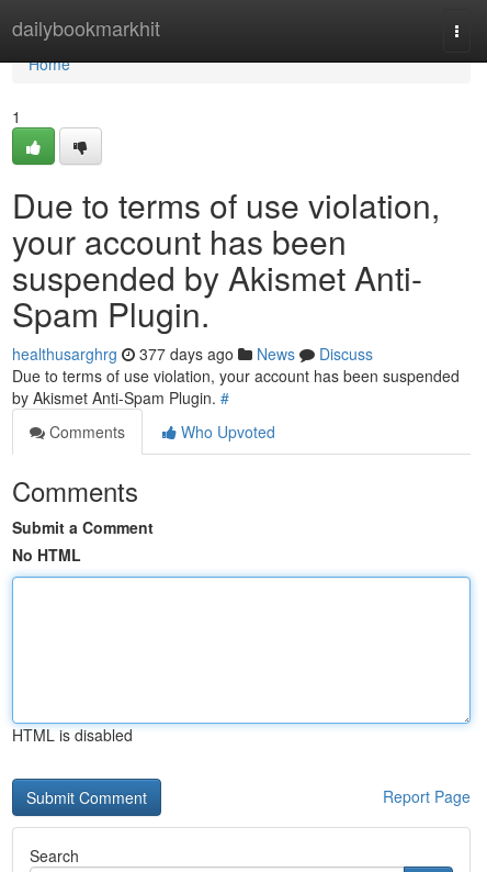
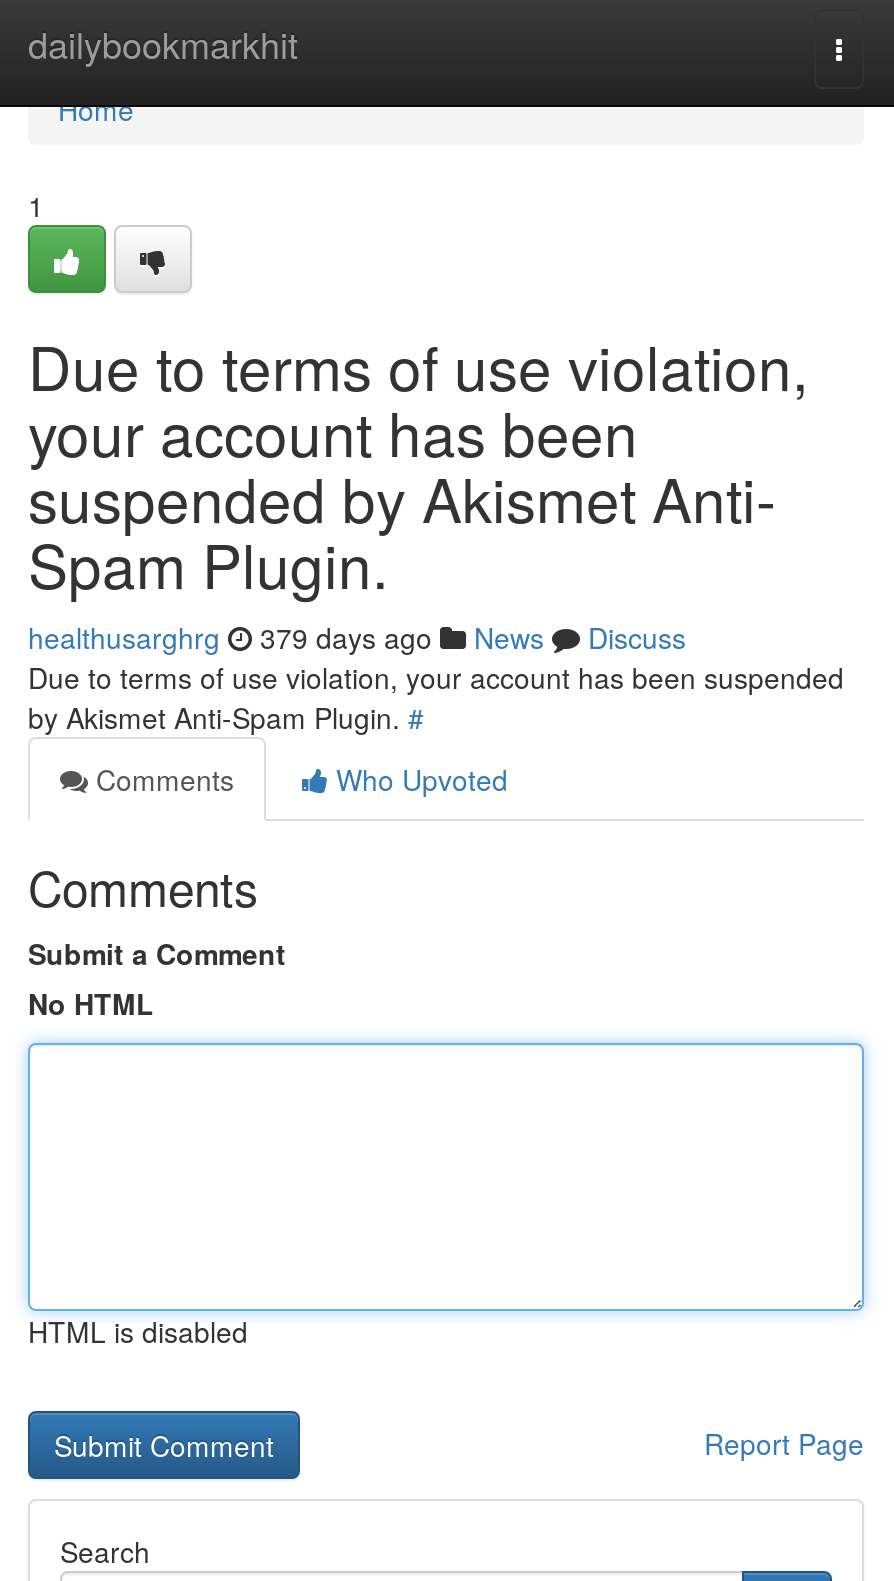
- healthusarghrg 377 days ago News Discuss
+ healthusarghrg 379 days ago News Discuss
